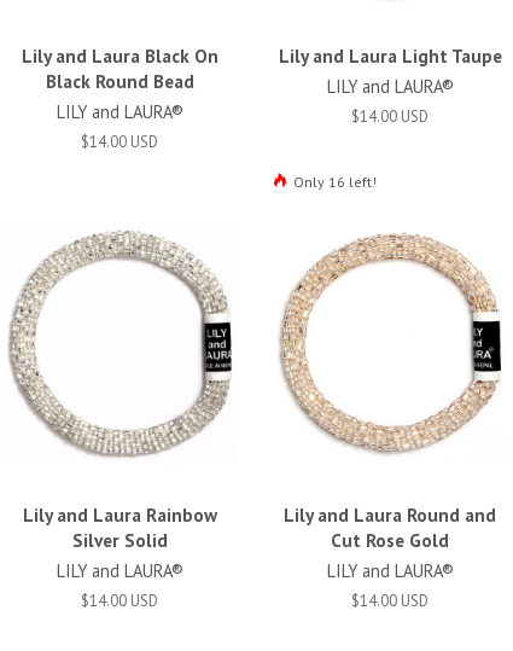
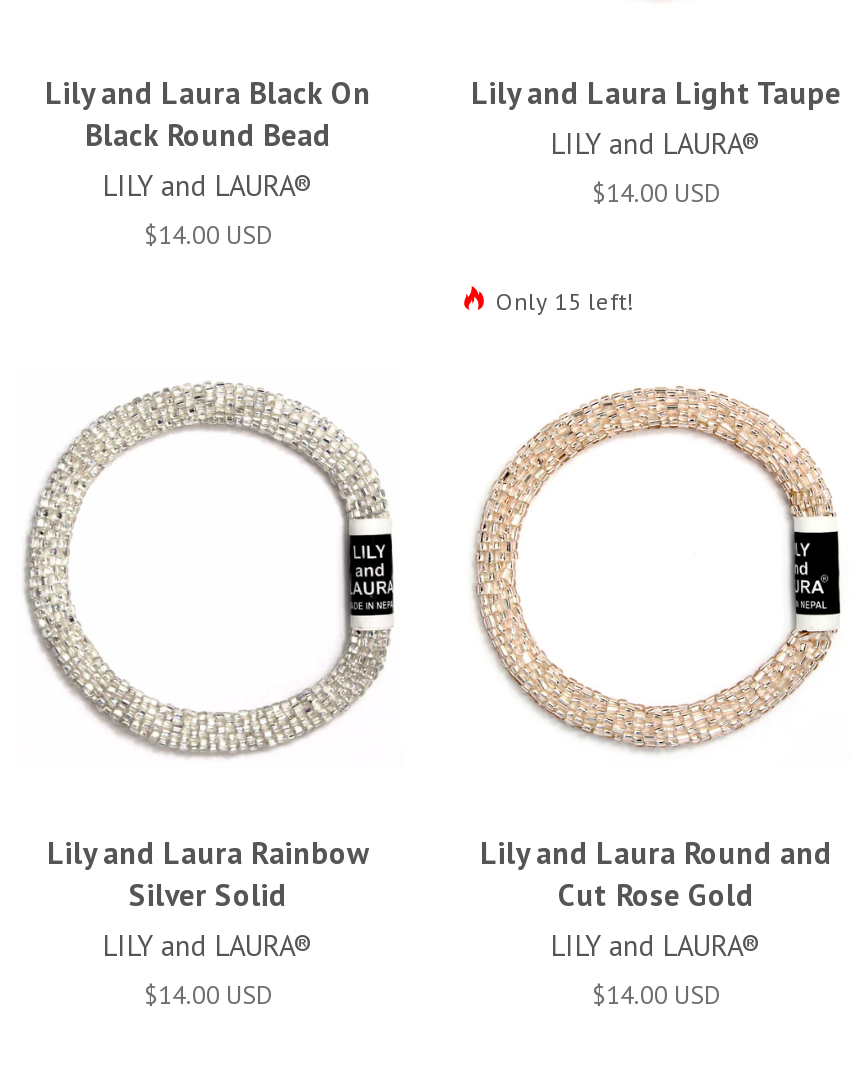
- Only 16 left!
+ Only 15 left!
